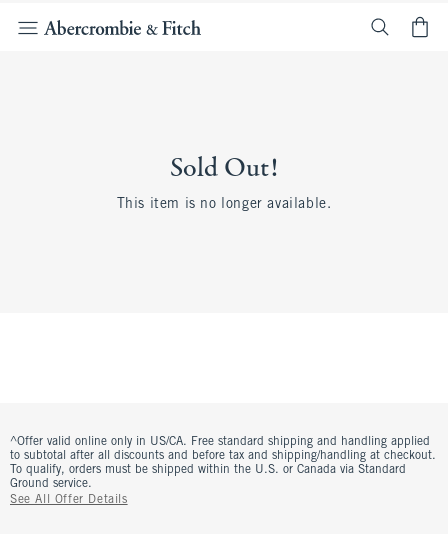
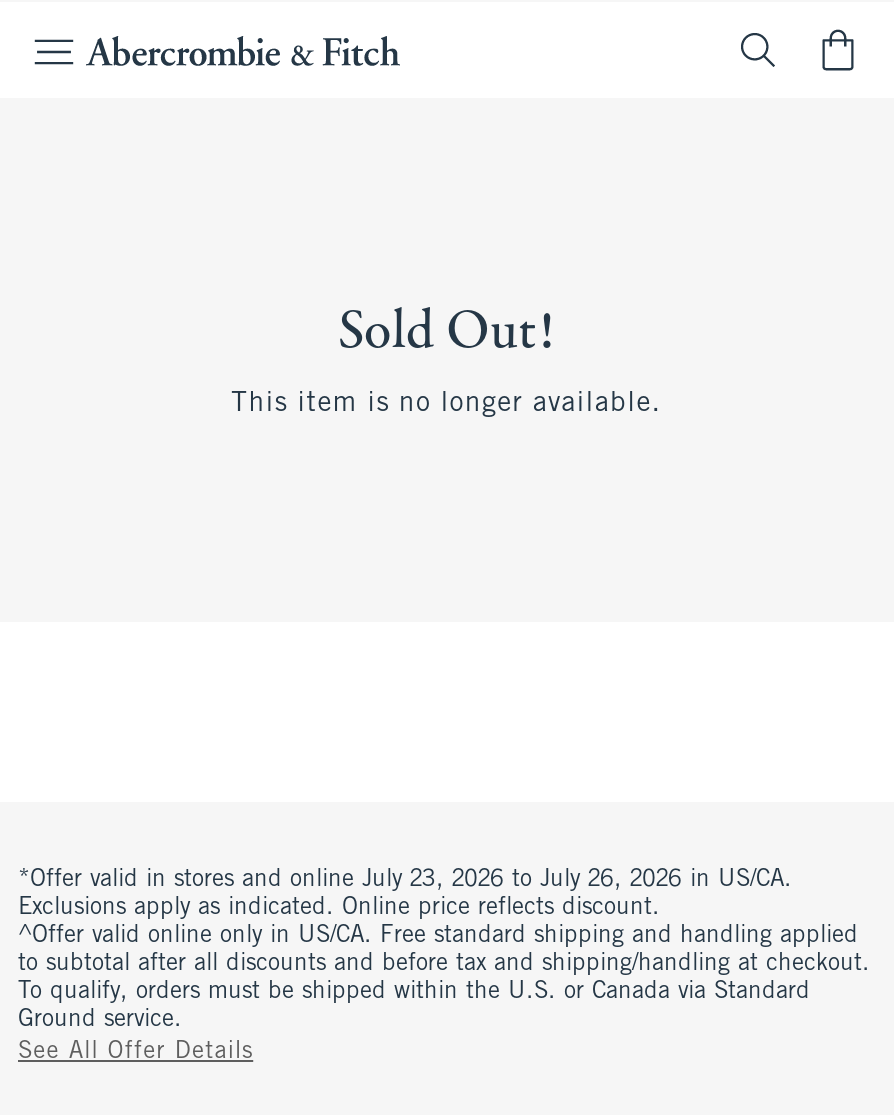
+ *Offer valid in stores and online July 23, 2026 to July 26, 2026 in US/CA.
+ Exclusions apply as indicated. Online price reflects discount.
